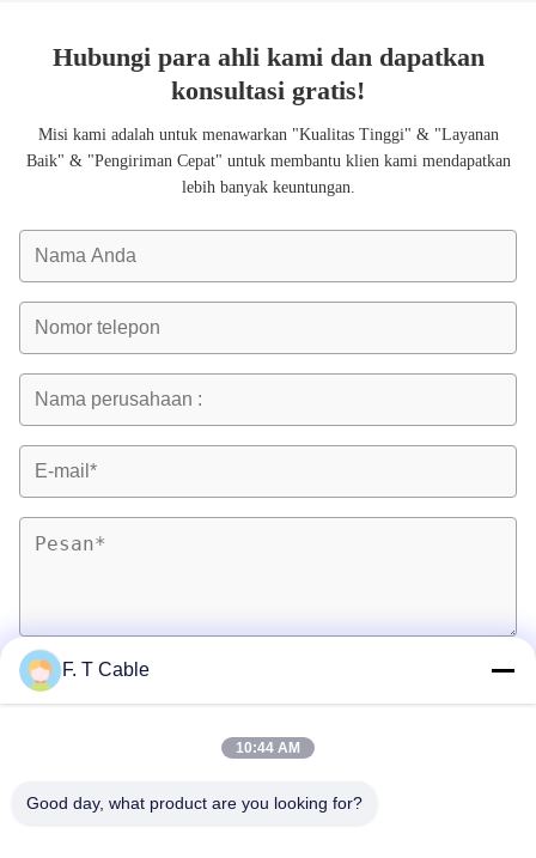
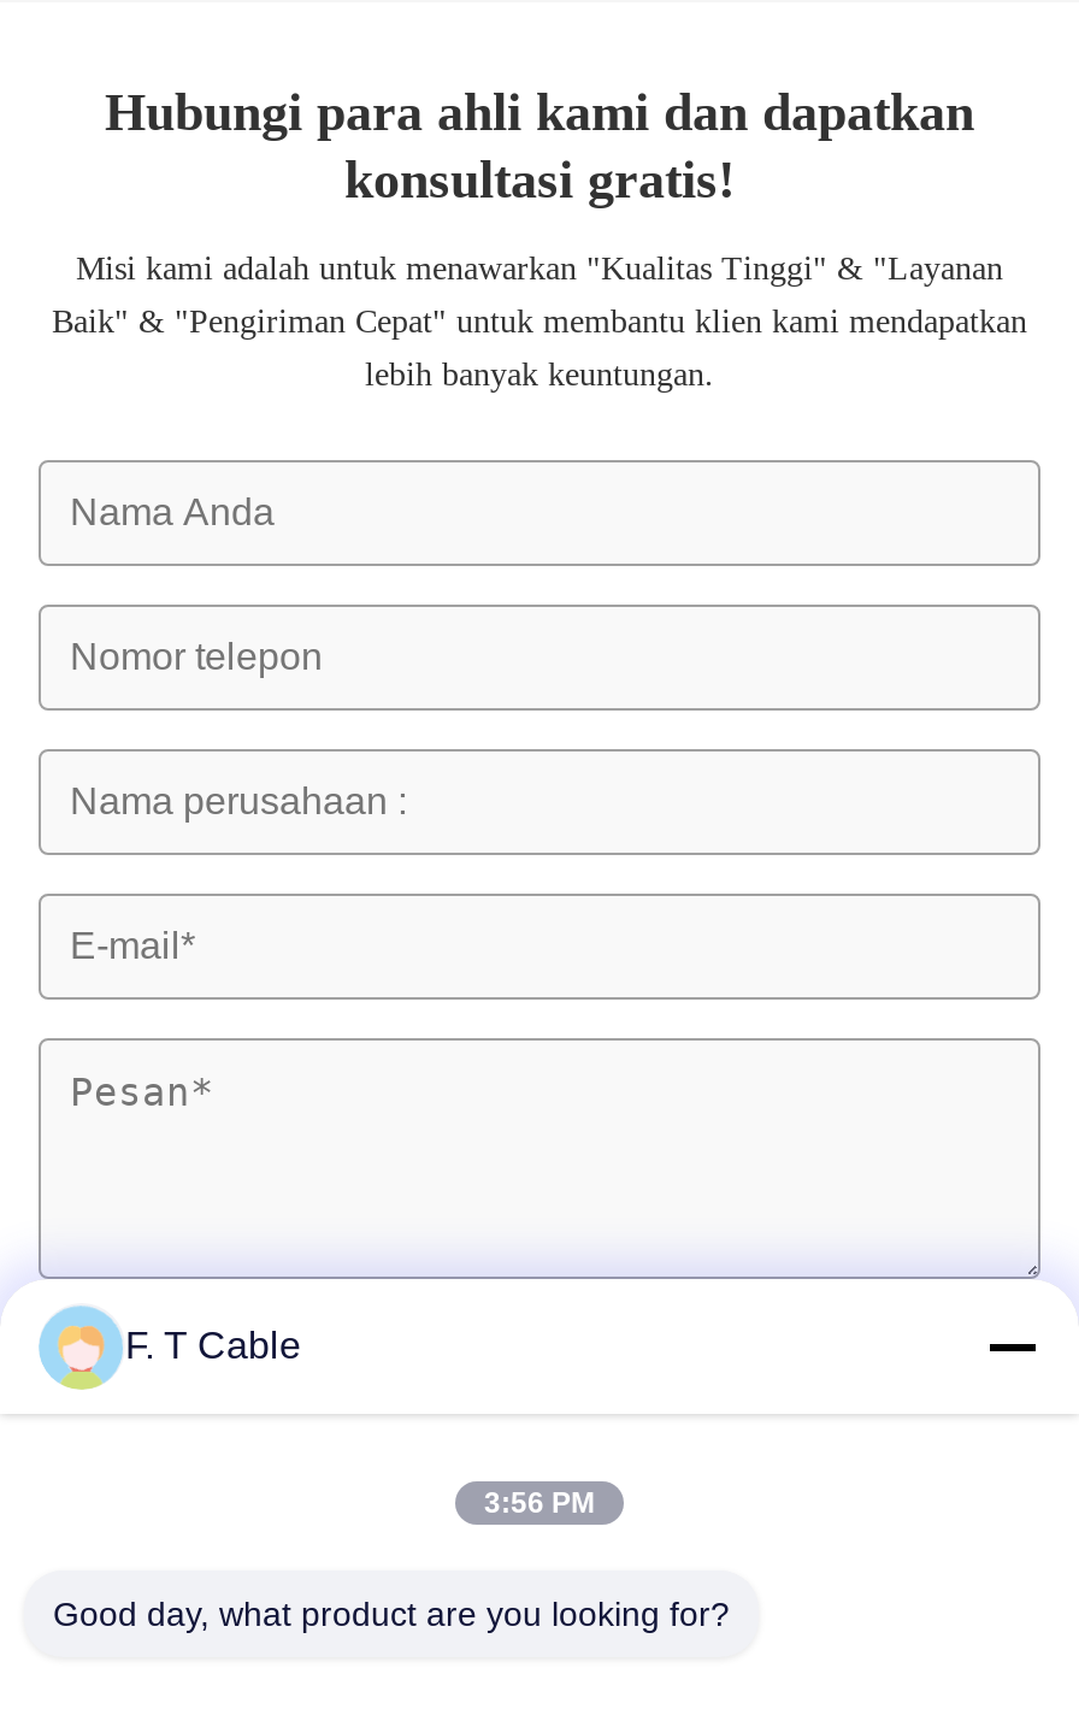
- 10:44 AM
+ 3:56 PM
